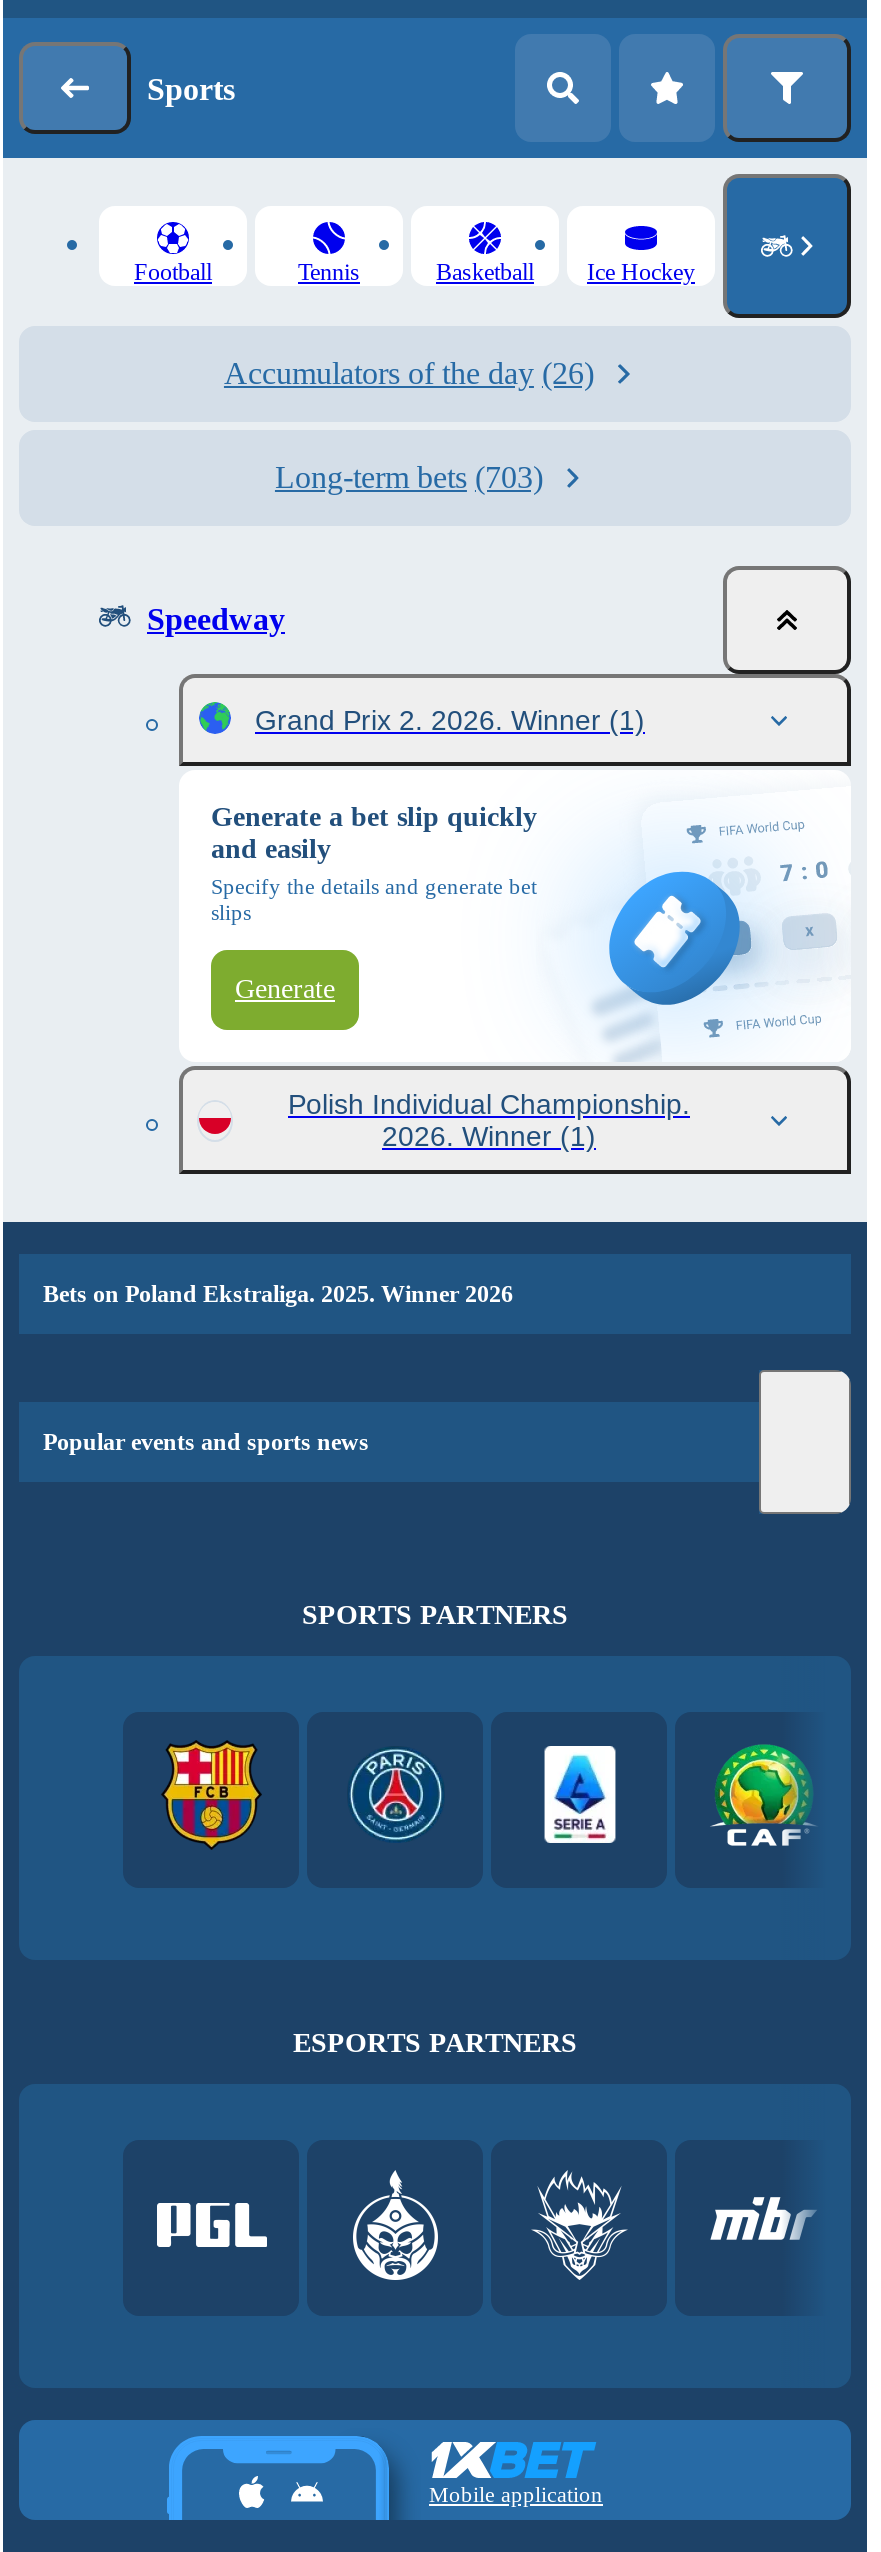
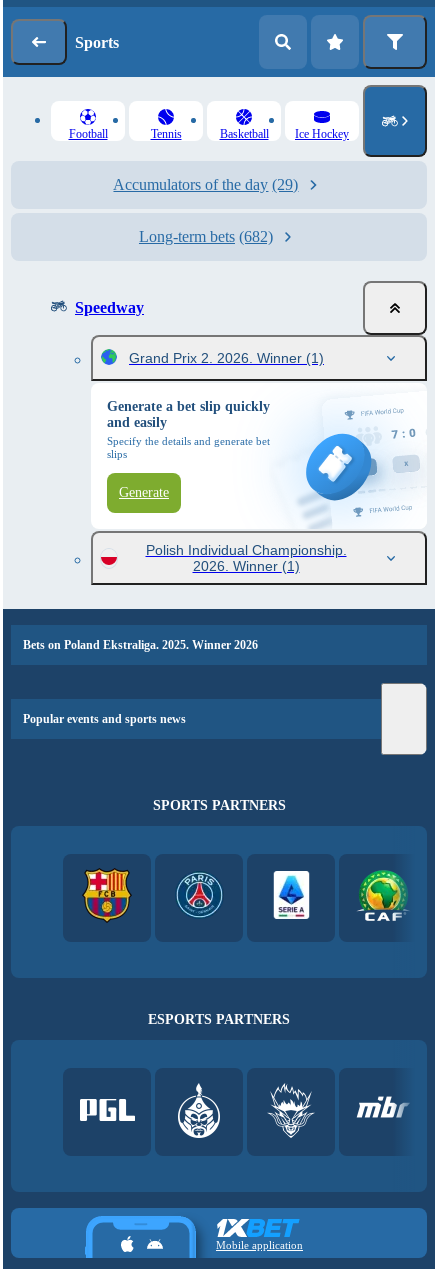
- Accumulators of the day (26)
+ Accumulators of the day (29)

- Long-term bets (703)
+ Long-term bets (682)
